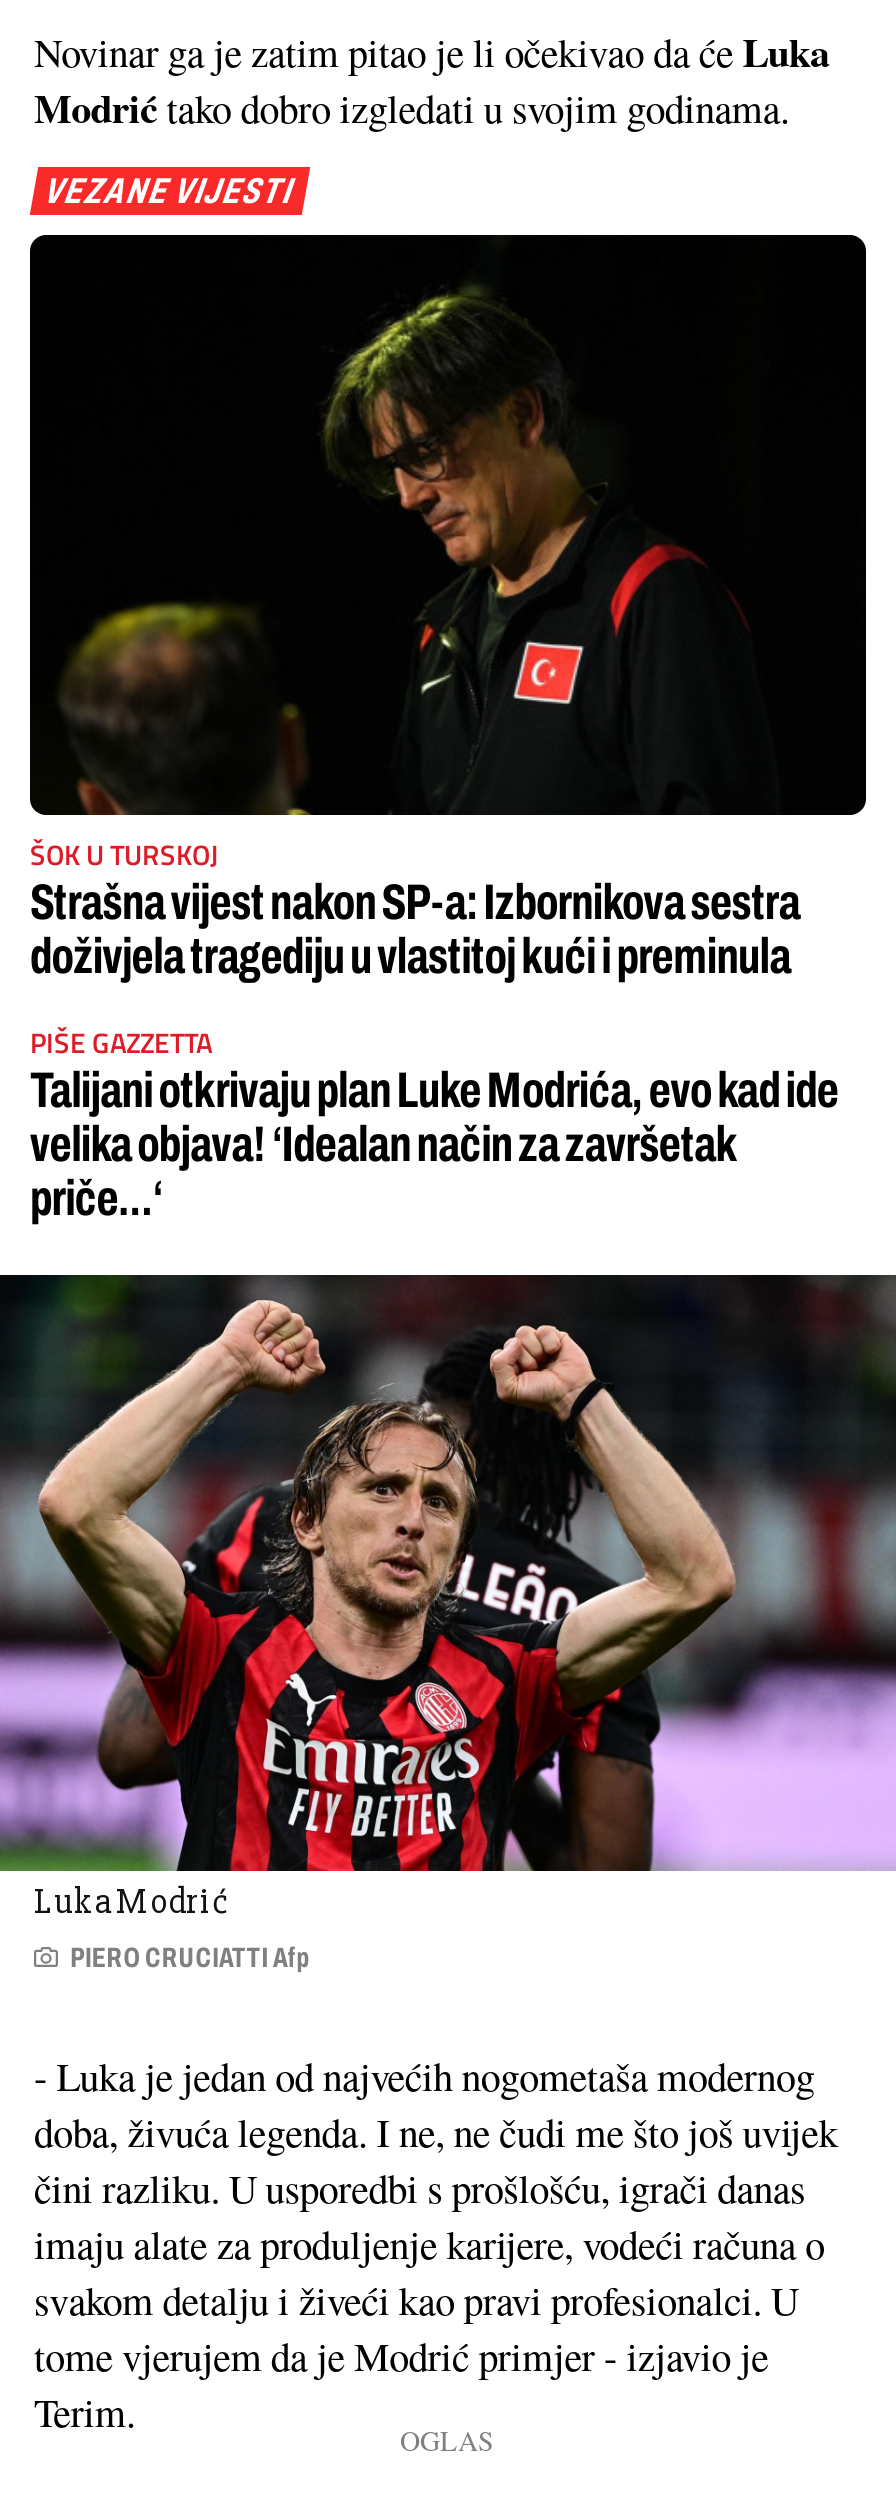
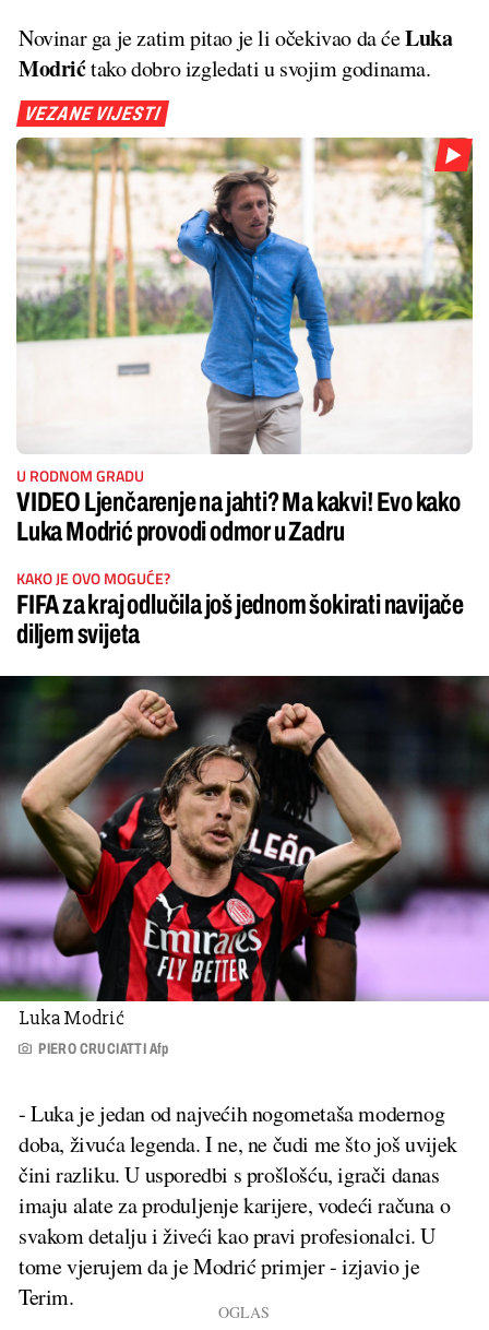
- [image]
- ŠOK U TURSKOJ
- Strašna vijest nakon SP-a: Izbornikova sestra
- doživjela tragediju u vlastitoj kući i preminula
+ [image]
+ U RODNOM GRADU
+ VIDEO Ljenčarenje na jahti? Ma kakvi! Evo kako
+ Luka Modrić provodi odmor u Zadru

- PIŠE GAZZETTA
- Talijani otkrivaju plan Luke Modrića, evo kad ide
- velika objava! ‘Idealan način za završetak
- priče...‘
+ KAKO JE OVO MOGUĆE?
+ FIFA za kraj odlučila još jednom šokirati navijače
+ diljem svijeta
